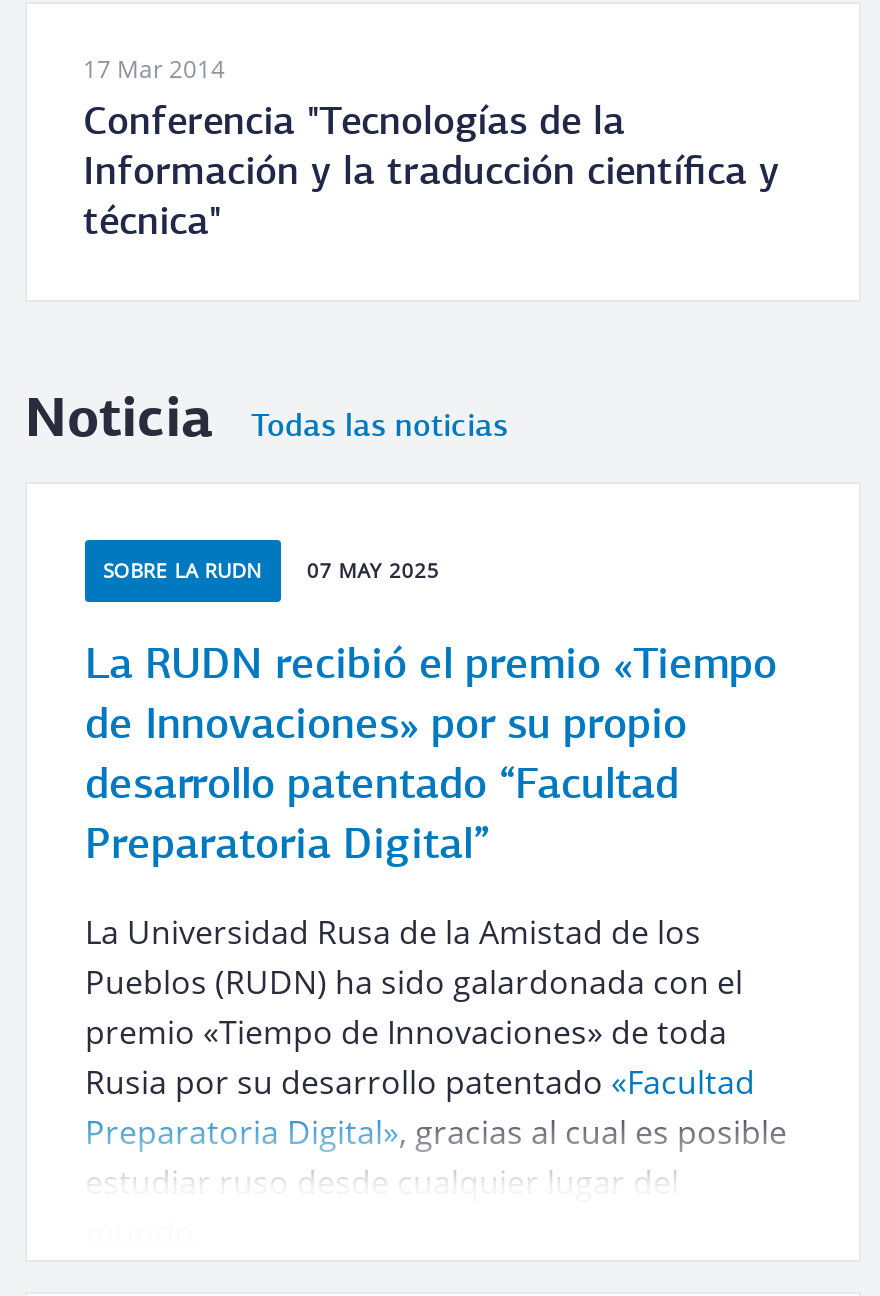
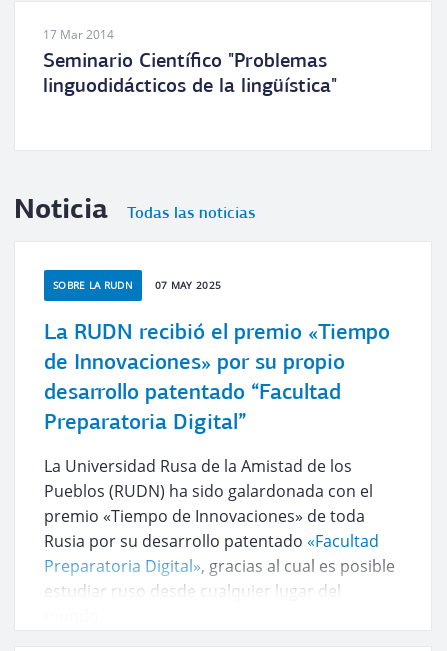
- Conferencia "Tecnologías de la
- Información y la traducción científica y
- técnica"
+ Seminario Científico "Problemas
+ linguodidácticos de la lingüística"
